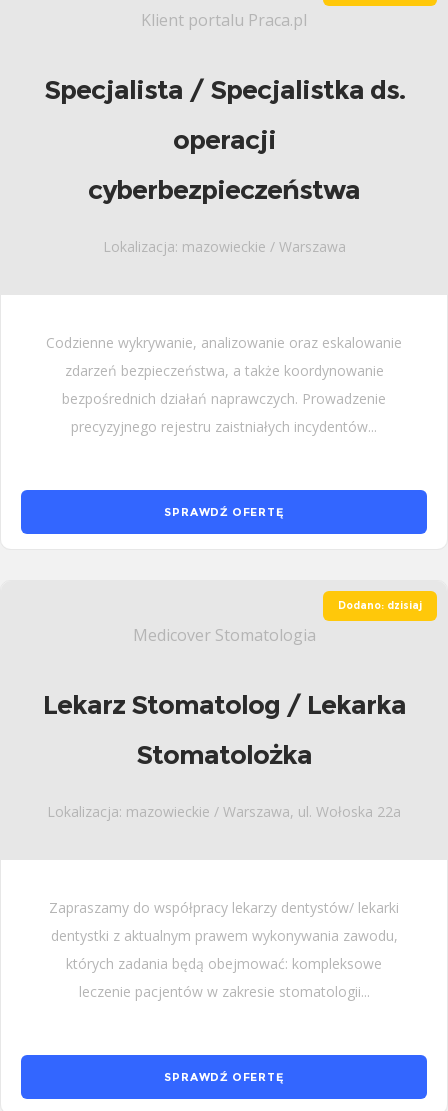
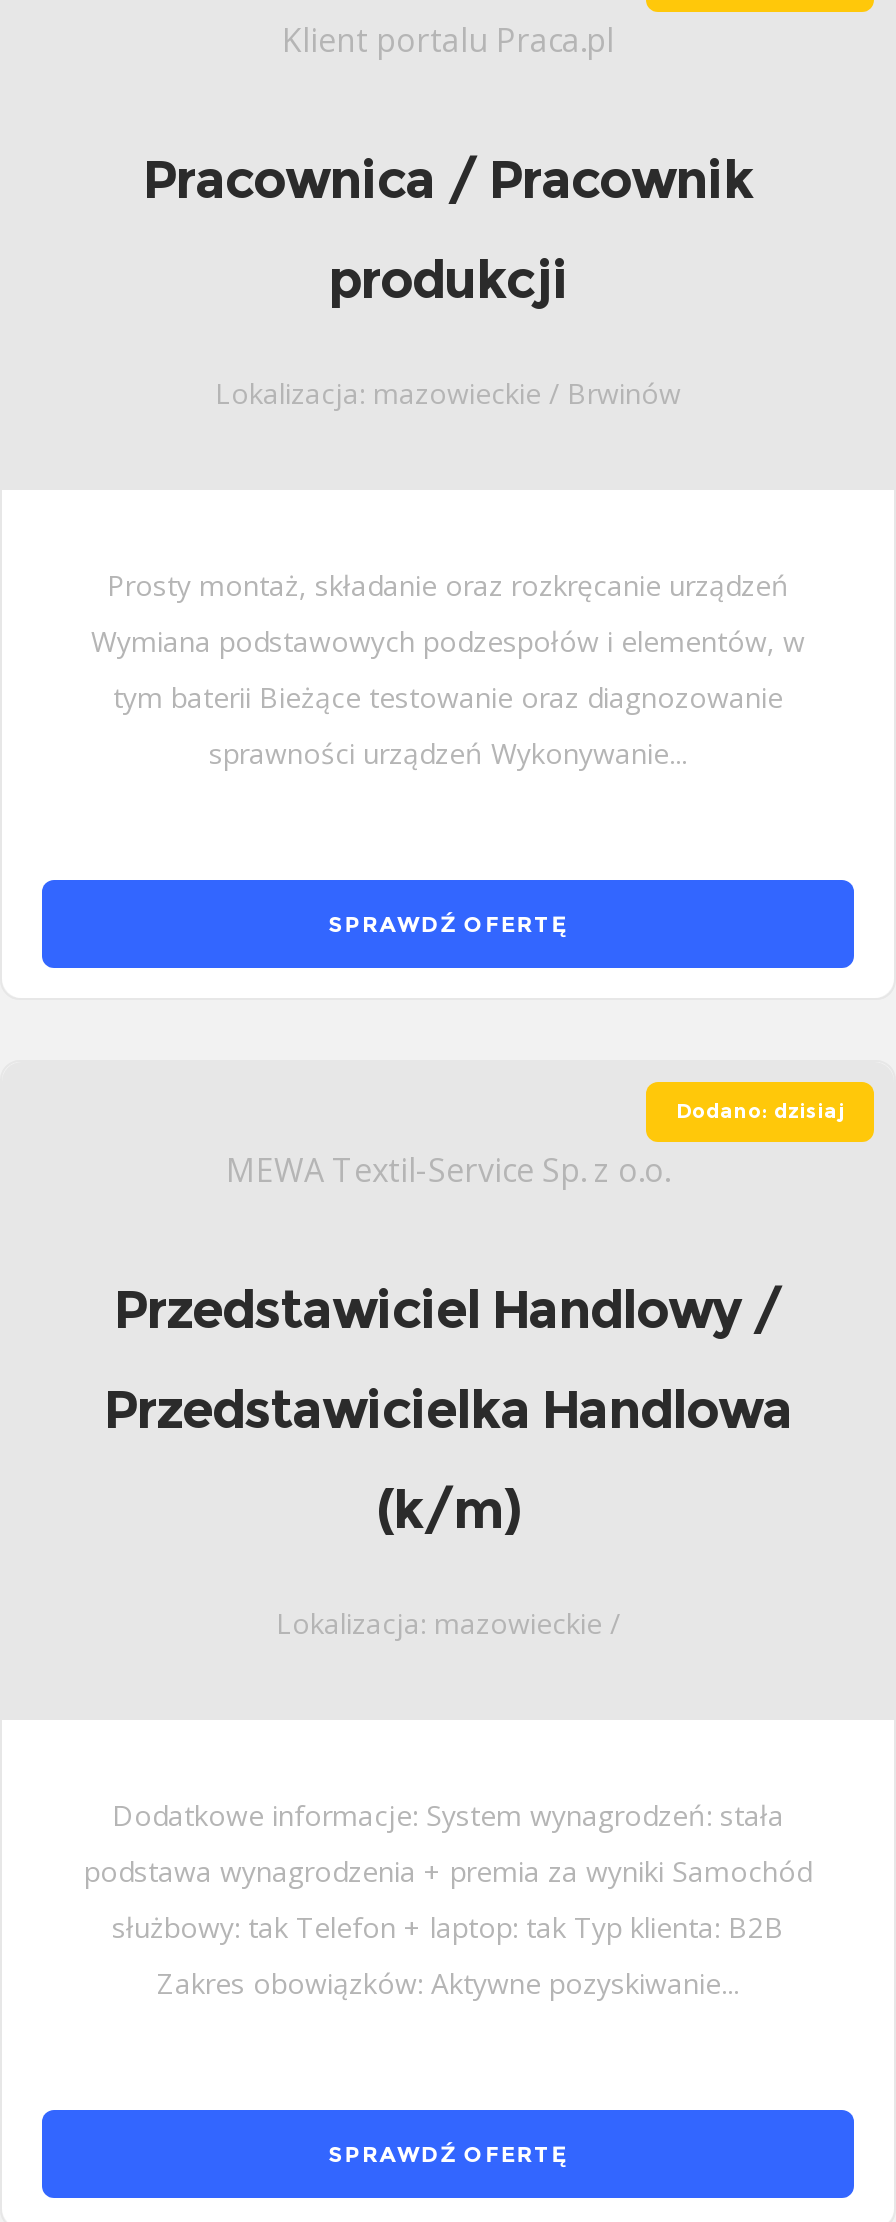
- Specjalista / Specjalistka ds.
- operacji
- cyberbezpieczeństwa
- Lokalizacja: mazowieckie / Warszawa
+ Pracownica / Pracownik
+ produkcji
+ Lokalizacja: mazowieckie / Brwinów

- Codzienne wykrywanie, analizowanie oraz eskalowanie
- zdarzeń bezpieczeństwa, a także koordynowanie
- bezpośrednich działań naprawczych. Prowadzenie
- precyzyjnego rejestru zaistniałych incydentów...
+ Prosty montaż, składanie oraz rozkręcanie urządzeń
+ Wymiana podstawowych podzespołów i elementów, w
+ tym baterii Bieżące testowanie oraz diagnozowanie
+ sprawności urządzeń Wykonywanie...

moved up: SPRAWDŹ OFERTĘ | Dodano: dzisiaj

- Medicover Stomatologia
- Lekarz Stomatolog / Lekarka
- Stomatolożka
- Lokalizacja: mazowieckie / Warszawa, ul. Wołoska 22a
+ MEWA Textil-Service Sp. z o.o.
+ Przedstawiciel Handlowy /
+ Przedstawicielka Handlowa
+ (k/m)
+ Lokalizacja: mazowieckie /

- Zapraszamy do współpracy lekarzy dentystów/ lekarki
- dentystki z aktualnym prawem wykonywania zawodu,
- których zadania będą obejmować: kompleksowe
- leczenie pacjentów w zakresie stomatologii...
+ Dodatkowe informacje: System wynagrodzeń: stała
+ podstawa wynagrodzenia + premia za wyniki Samochód
+ służbowy: tak Telefon + laptop: tak Typ klienta: B2B
+ Zakres obowiązków: Aktywne pozyskiwanie...
